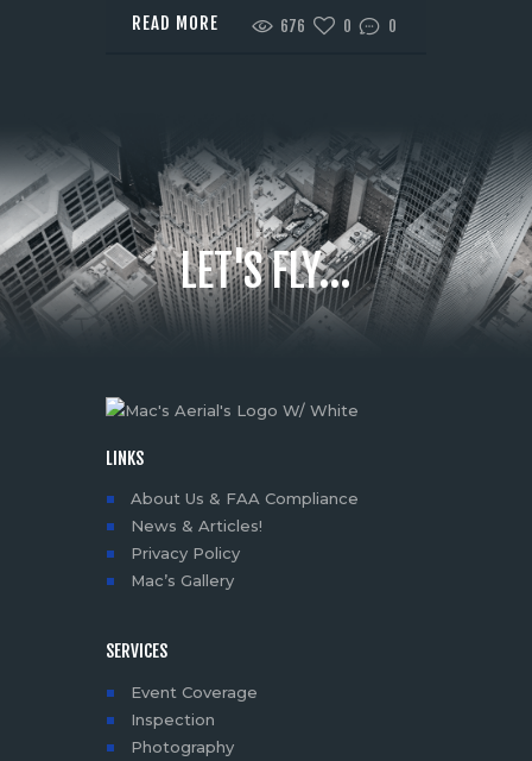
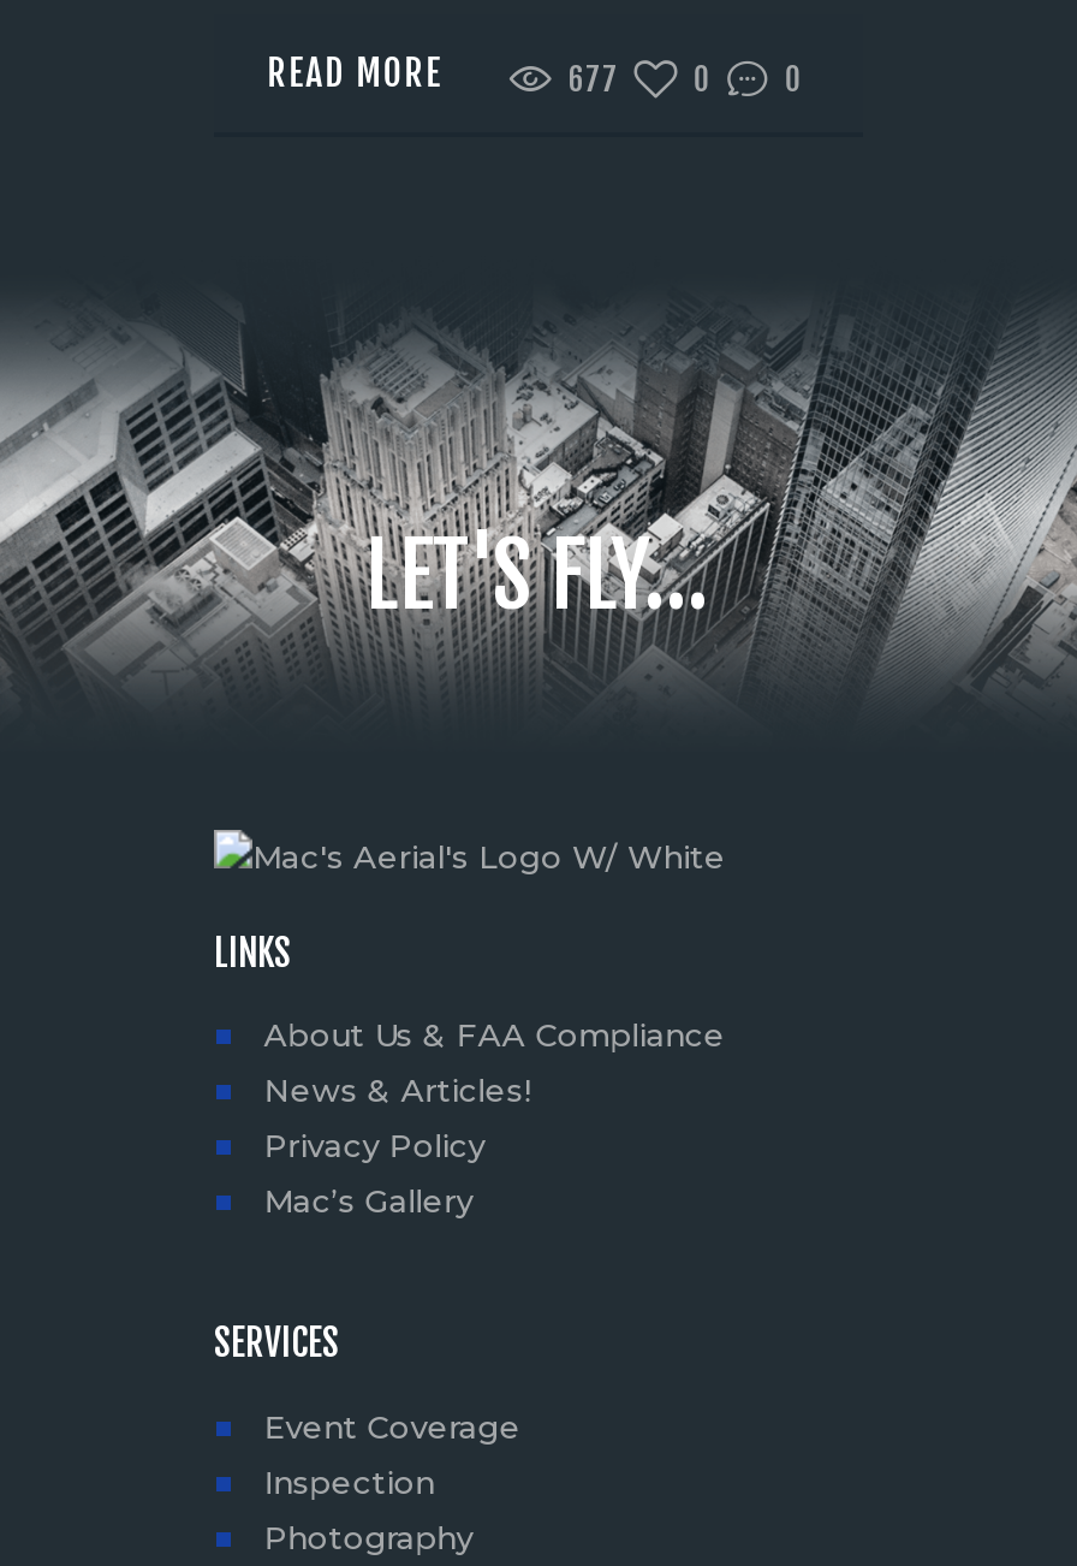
- 676 0 0
+ 677 0 0
